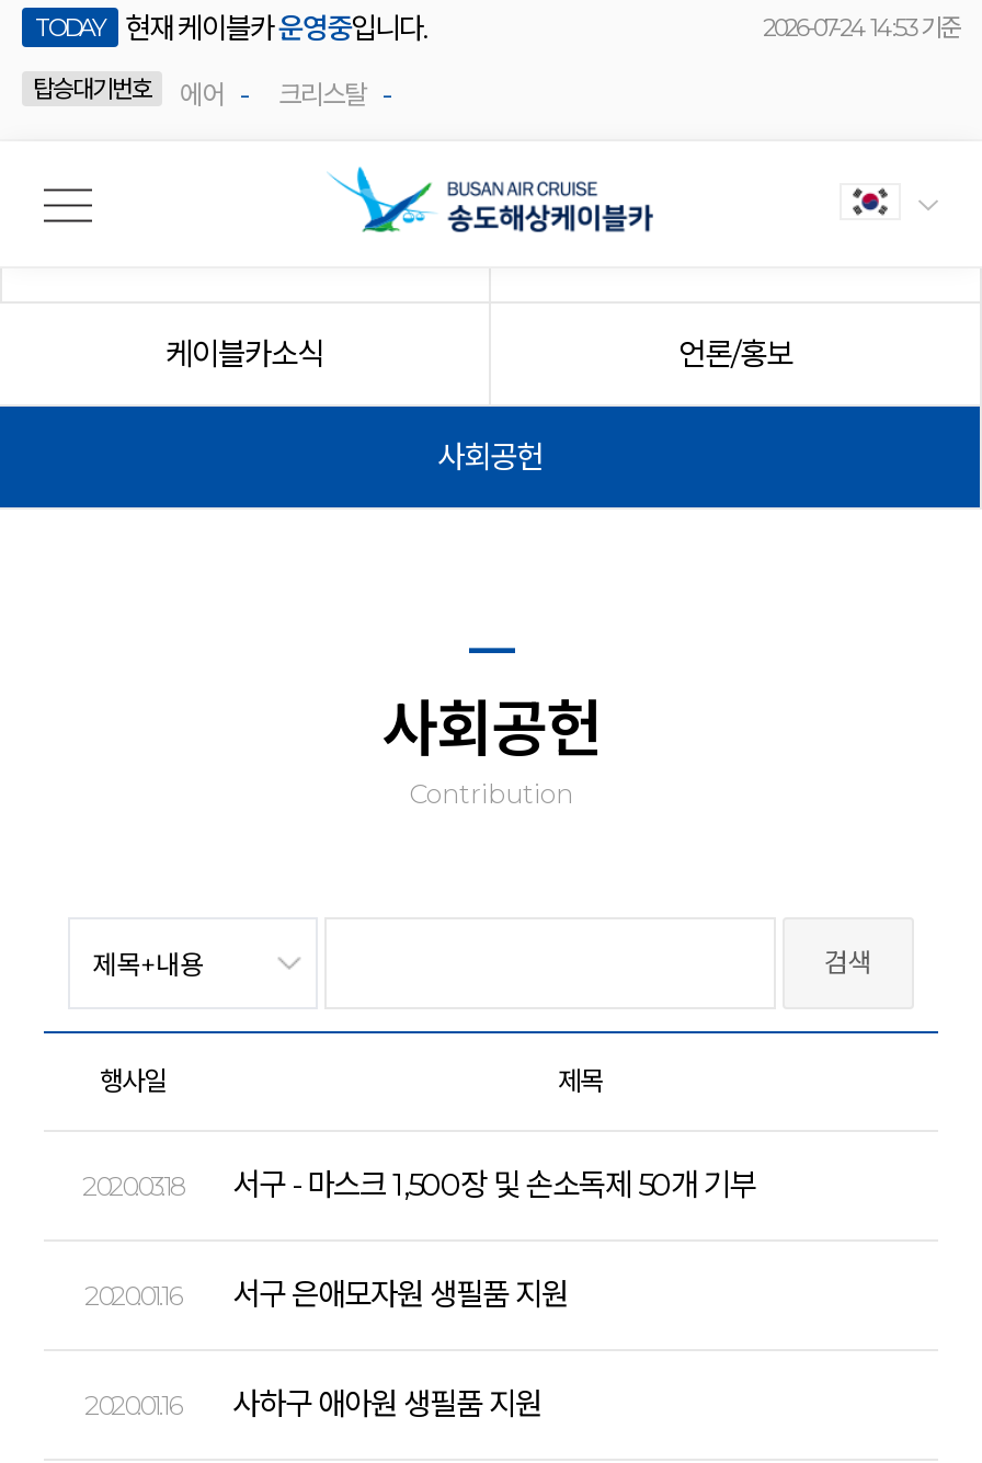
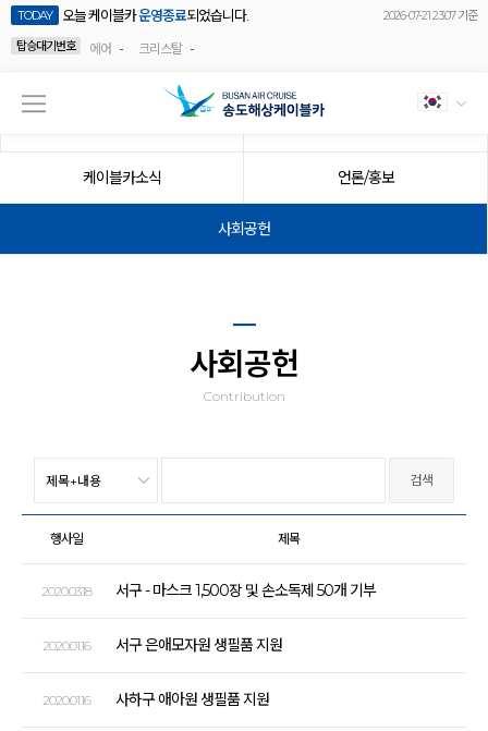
- 현재 케이블카운영중입니다.
+ 오늘 케이블카운영종료되었습니다.

- 2026-07-24 14:53 기준
+ 2026-07-21 23:07 기준
